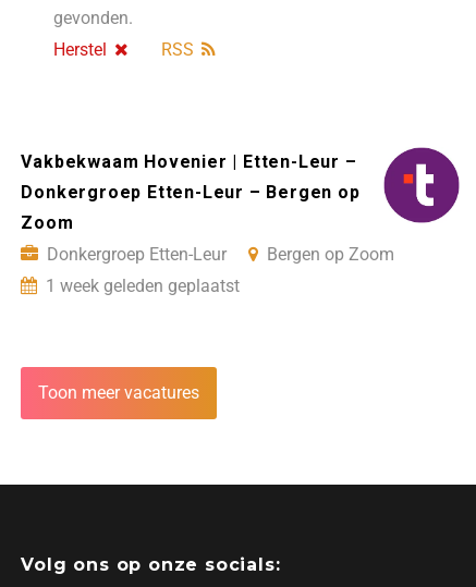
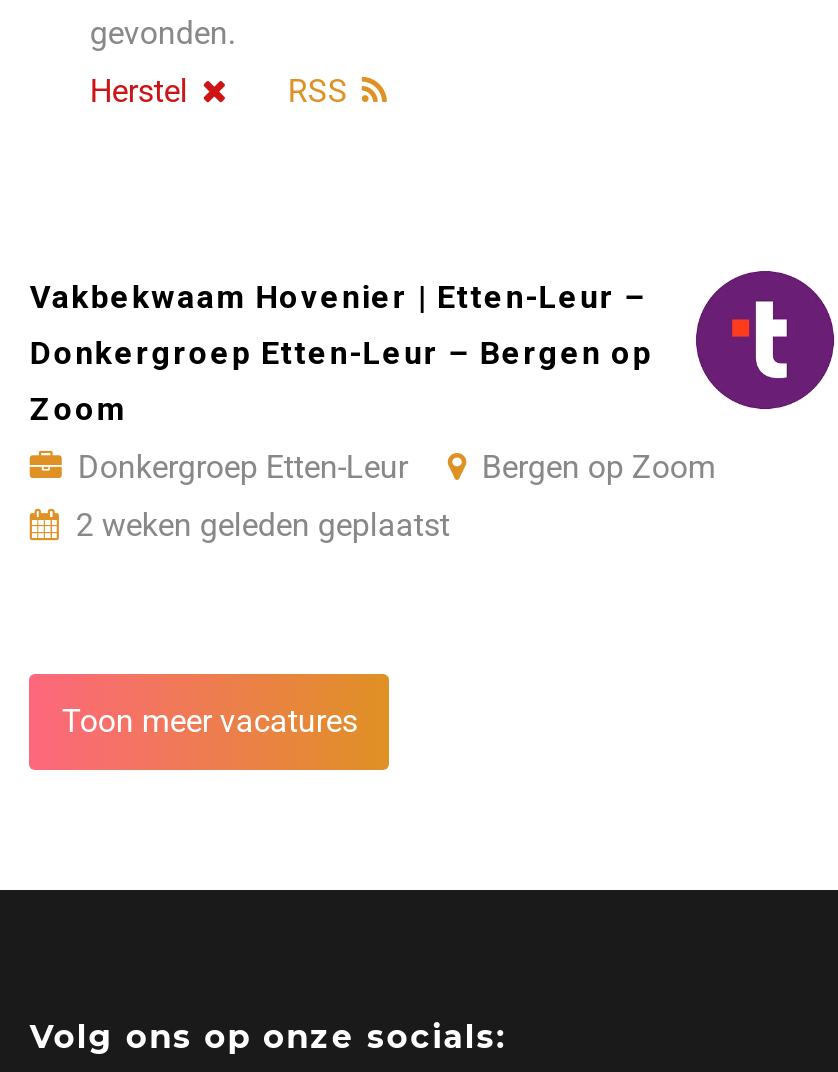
- 1 week geleden geplaatst
+ 2 weken geleden geplaatst
